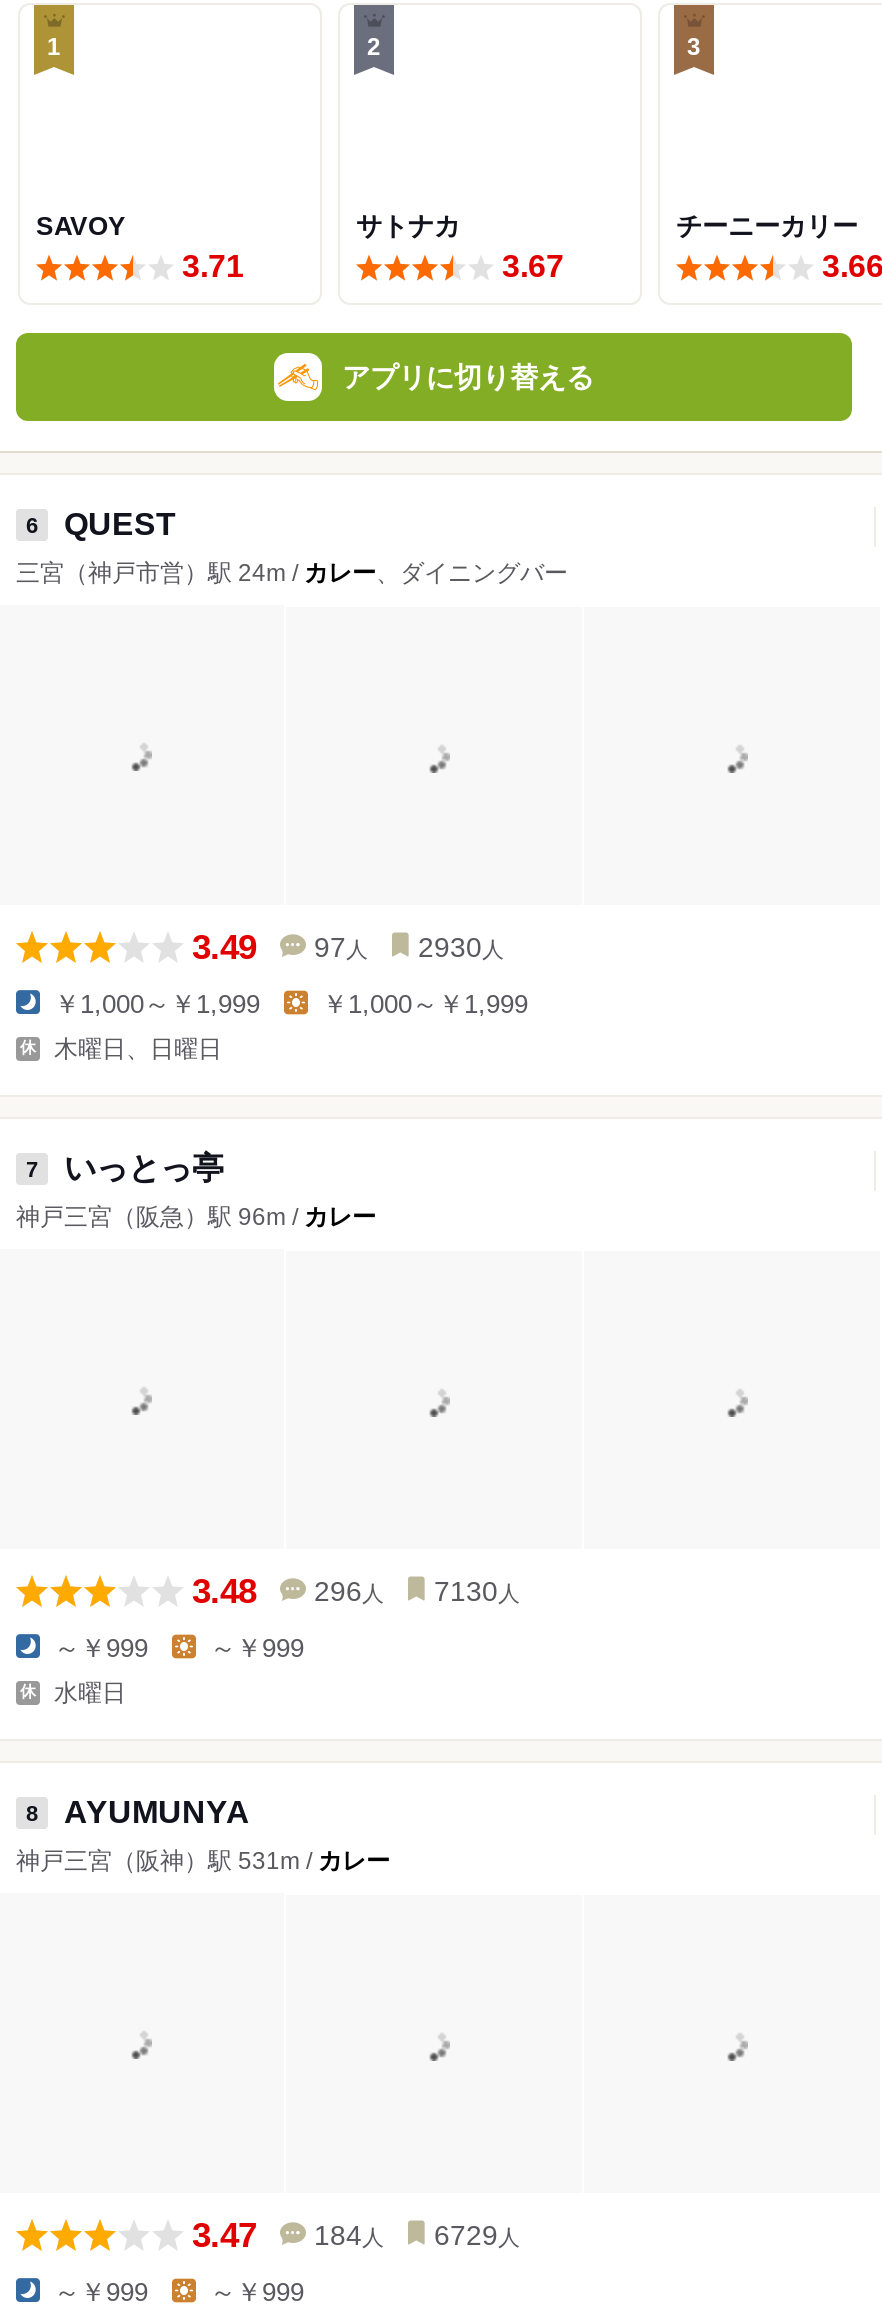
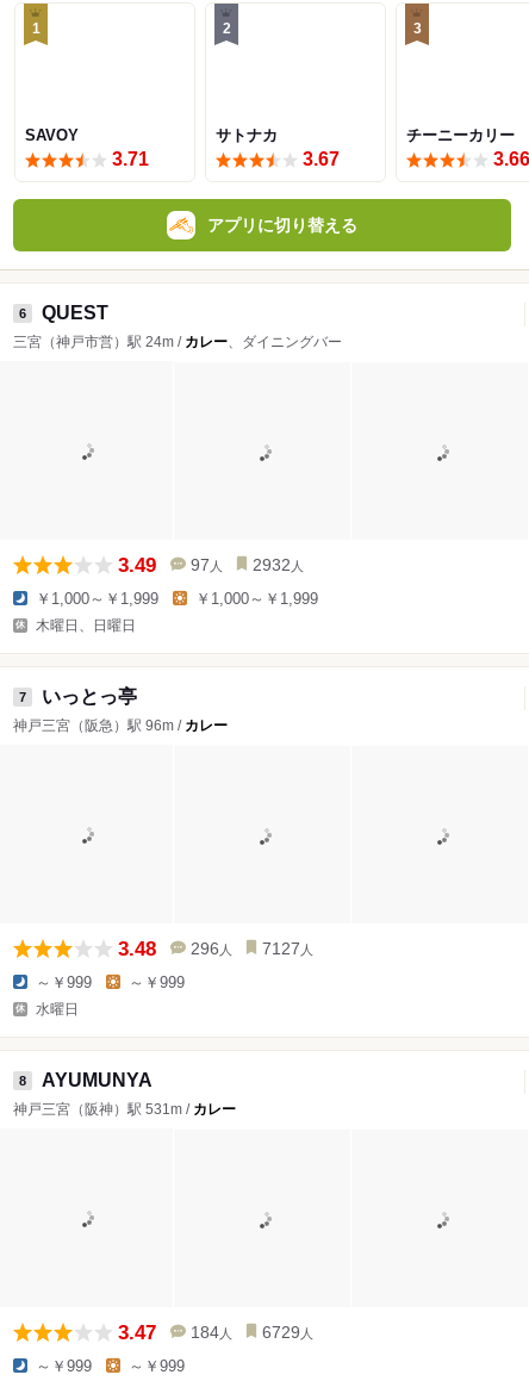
- 3.49 97人 2930人
+ 3.49 97人 2932人

- 3.48 296人 7130人
+ 3.48 296人 7127人
